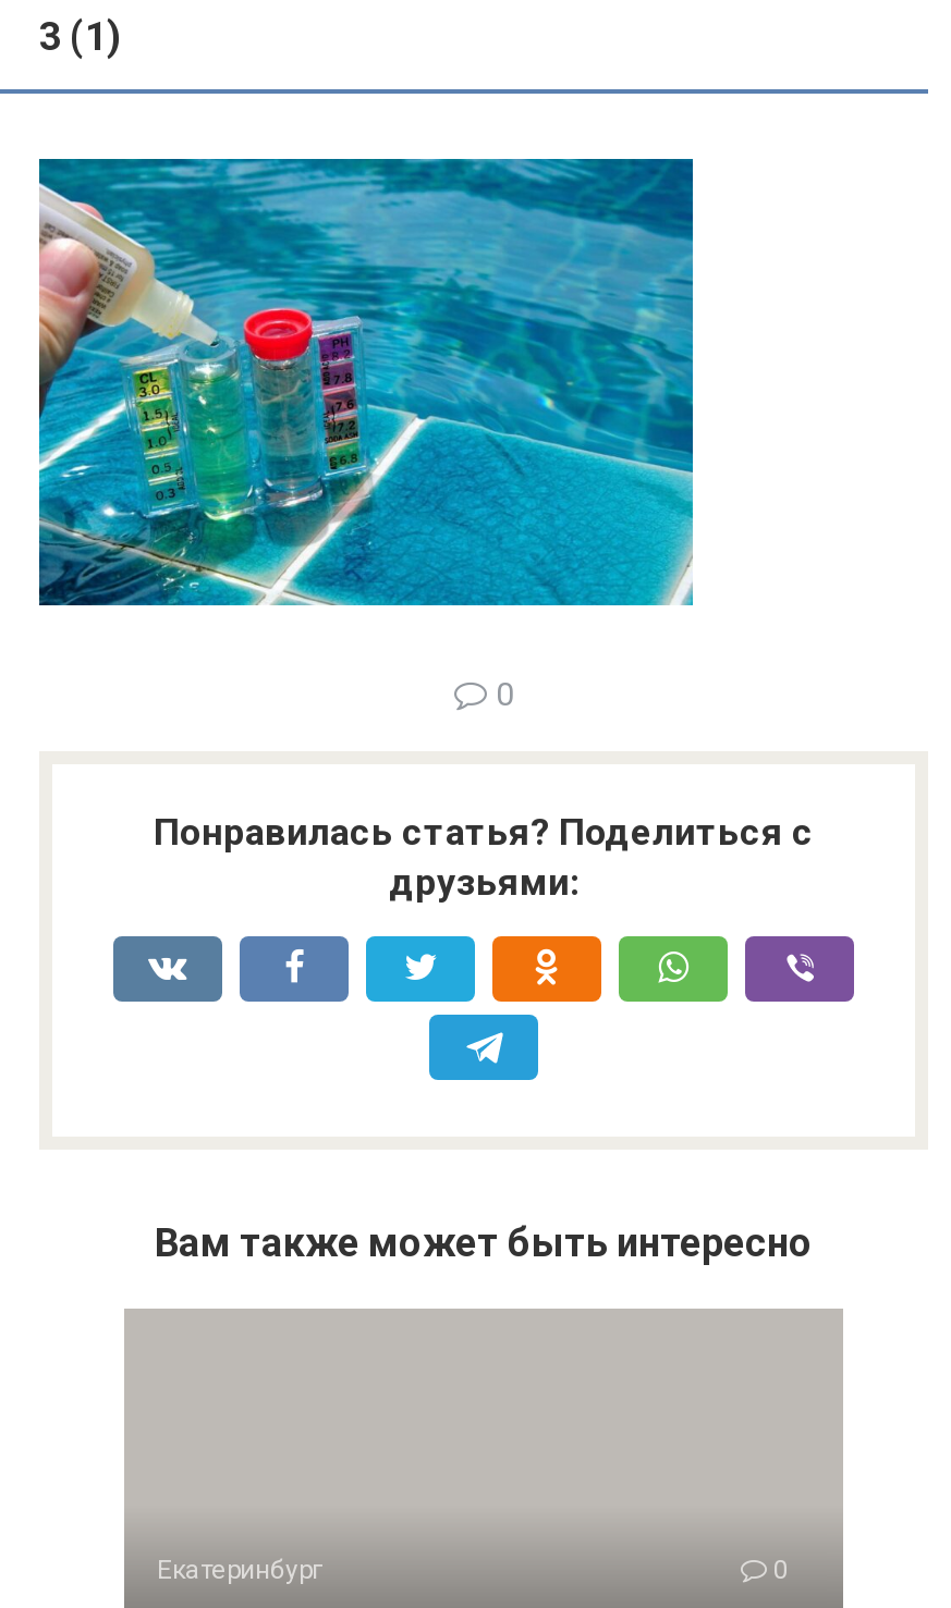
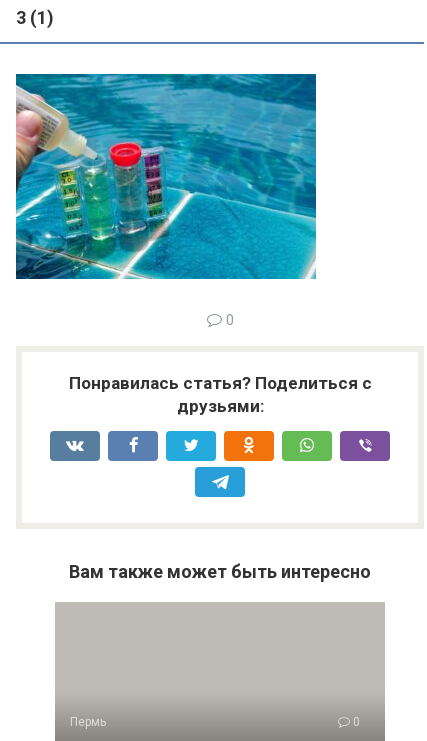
- Екатеринбург
+ Пермь
